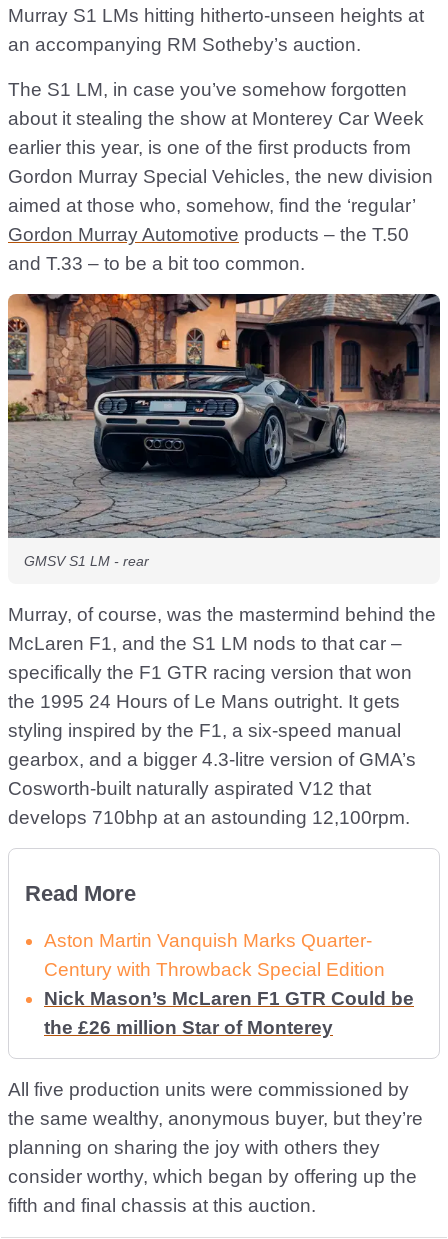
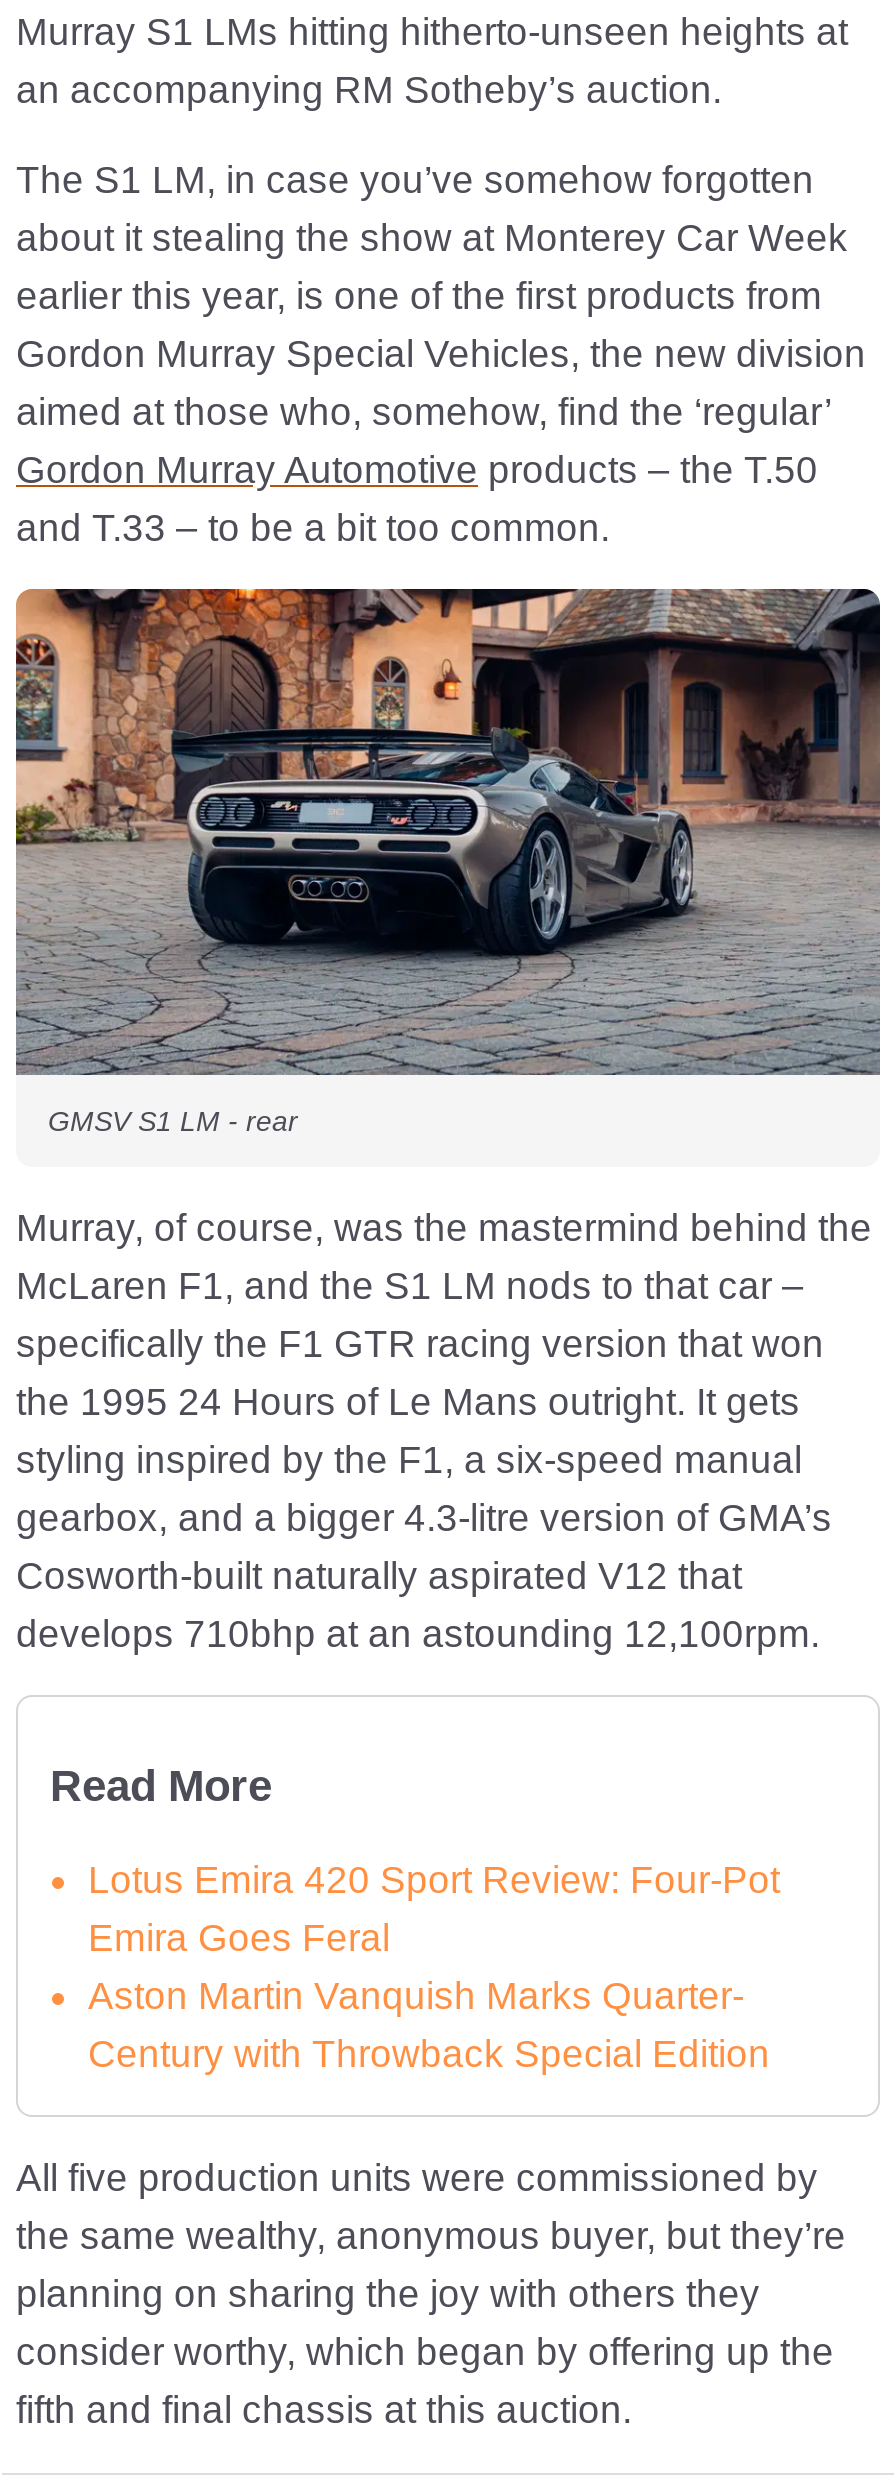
+ Lotus Emira 420 Sport Review: Four-Pot
+ Emira Goes Feral

moved down: Aston Martin Vanquish Marks Quarter- | Century with Throwback Special Edition

- Nick Mason’s McLaren F1 GTR Could be
- the £26 million Star of Monterey
